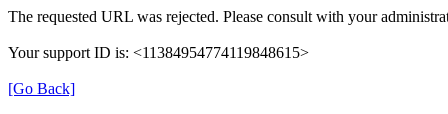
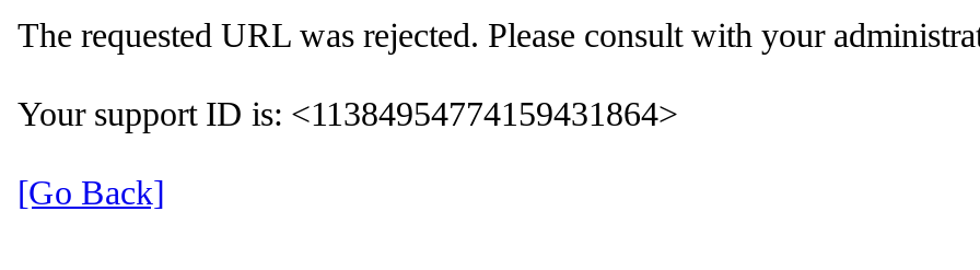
- Your support ID is: <11384954774119848615>
+ Your support ID is: <11384954774159431864>
